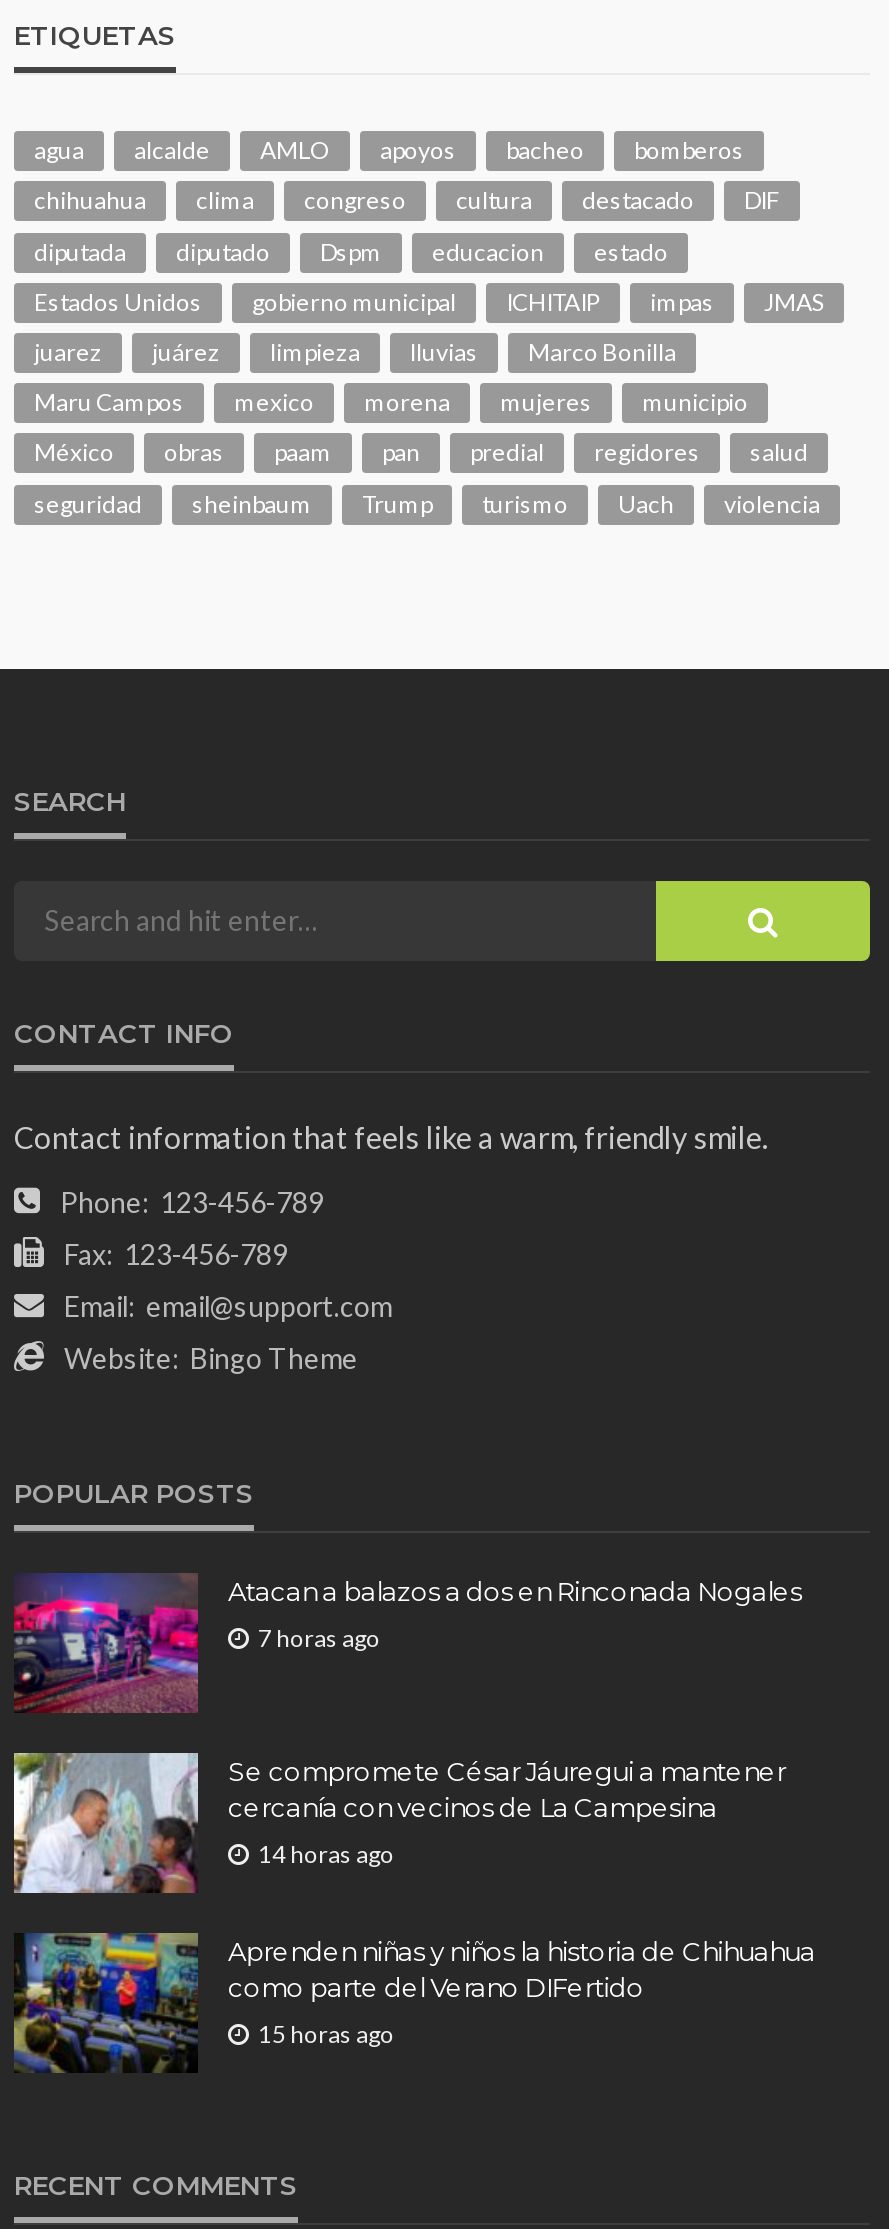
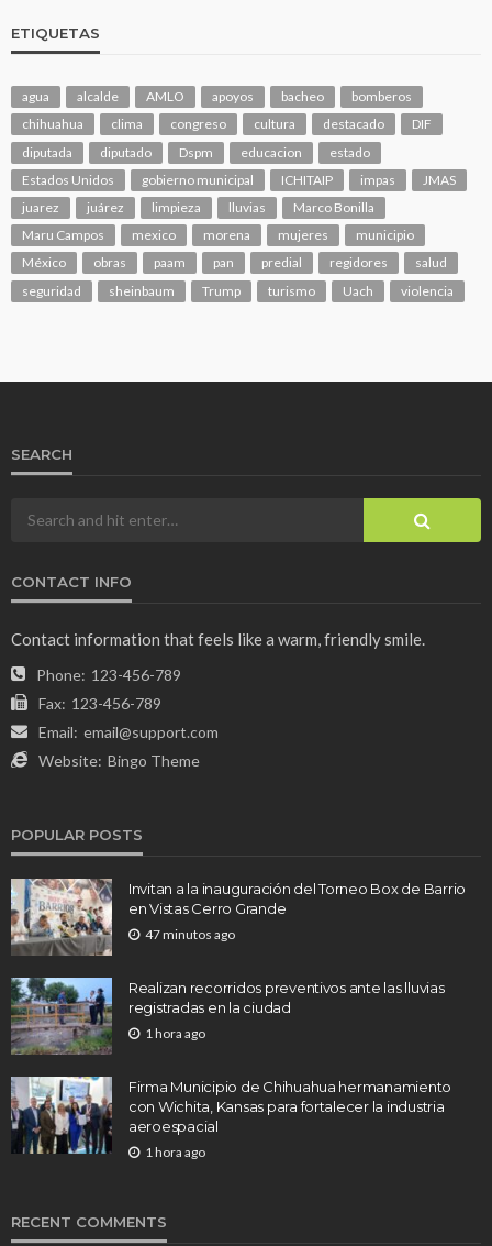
- [image]
- Atacan a balazos a dos en Rinconada Nogales
+ [image]
+ Invitan a la inauguración del Torneo Box de Barrio
+ en Vistas Cerro Grande

- 7 horas ago
+ 47 minutos ago

- [image]
- Se compromete César Jáuregui a mantener
- cercanía con vecinos de La Campesina
+ [image]
+ Realizan recorridos preventivos ante las lluvias
+ registradas en la ciudad

- 14 horas ago
+ 1 hora ago

- [image]
- Aprenden niñas y niños la historia de Chihuahua
- como parte del Verano DIFertido
+ [image]
+ Firma Municipio de Chihuahua hermanamiento
+ con Wichita, Kansas para fortalecer la industria
+ aeroespacial

- 15 horas ago
+ 1 hora ago
